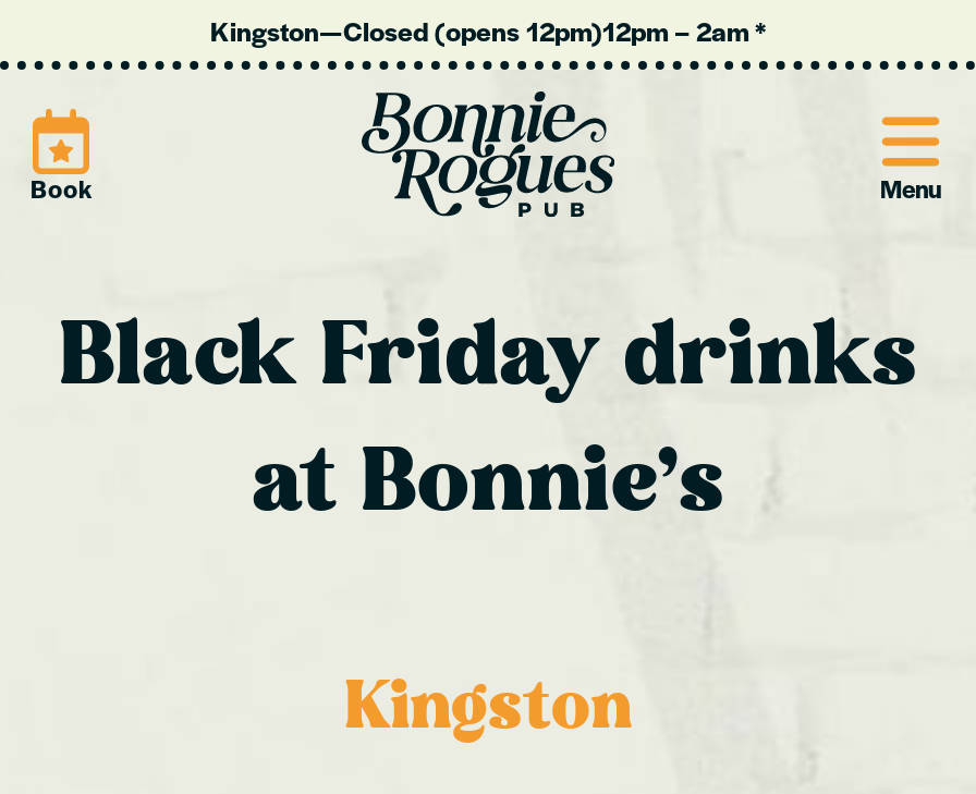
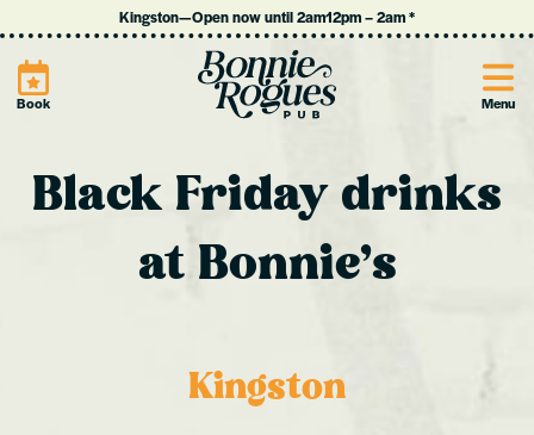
- Kingston—Closed (opens 12pm)12pm – 2am *
+ Kingston—Open now until 2am12pm – 2am *
